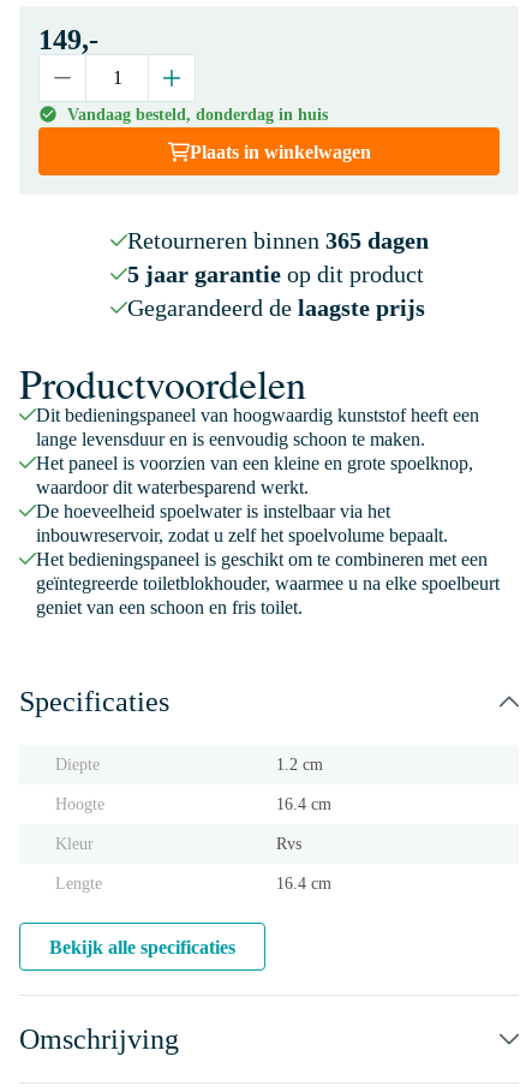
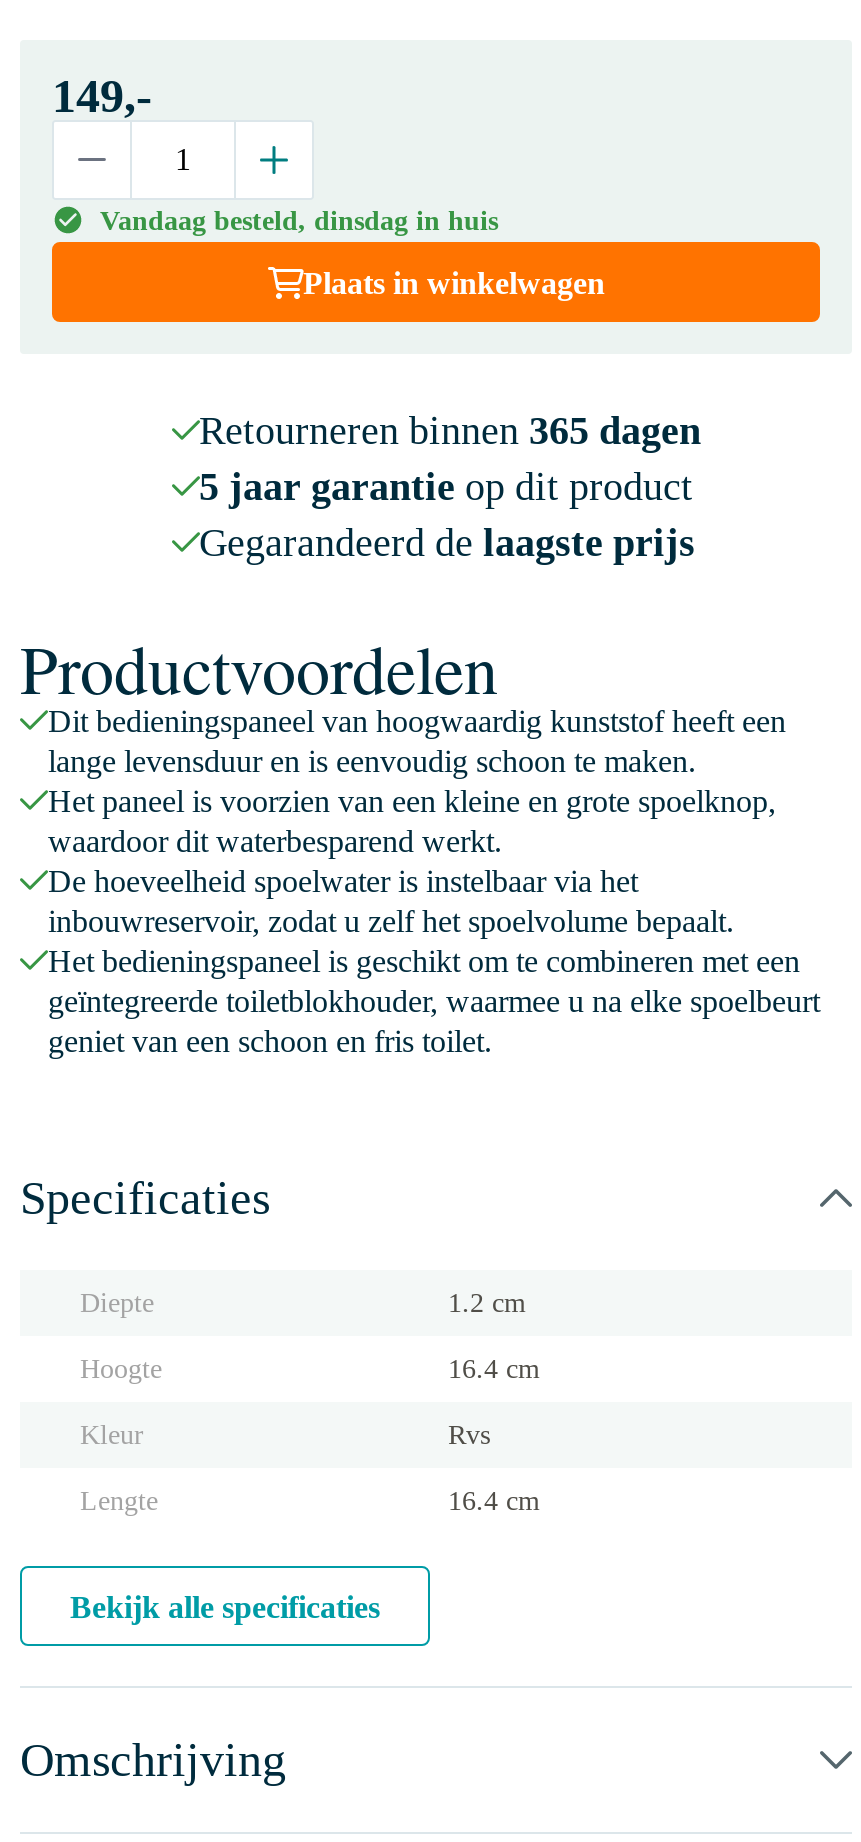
- Vandaag besteld, donderdag in huis
+ Vandaag besteld, dinsdag in huis
